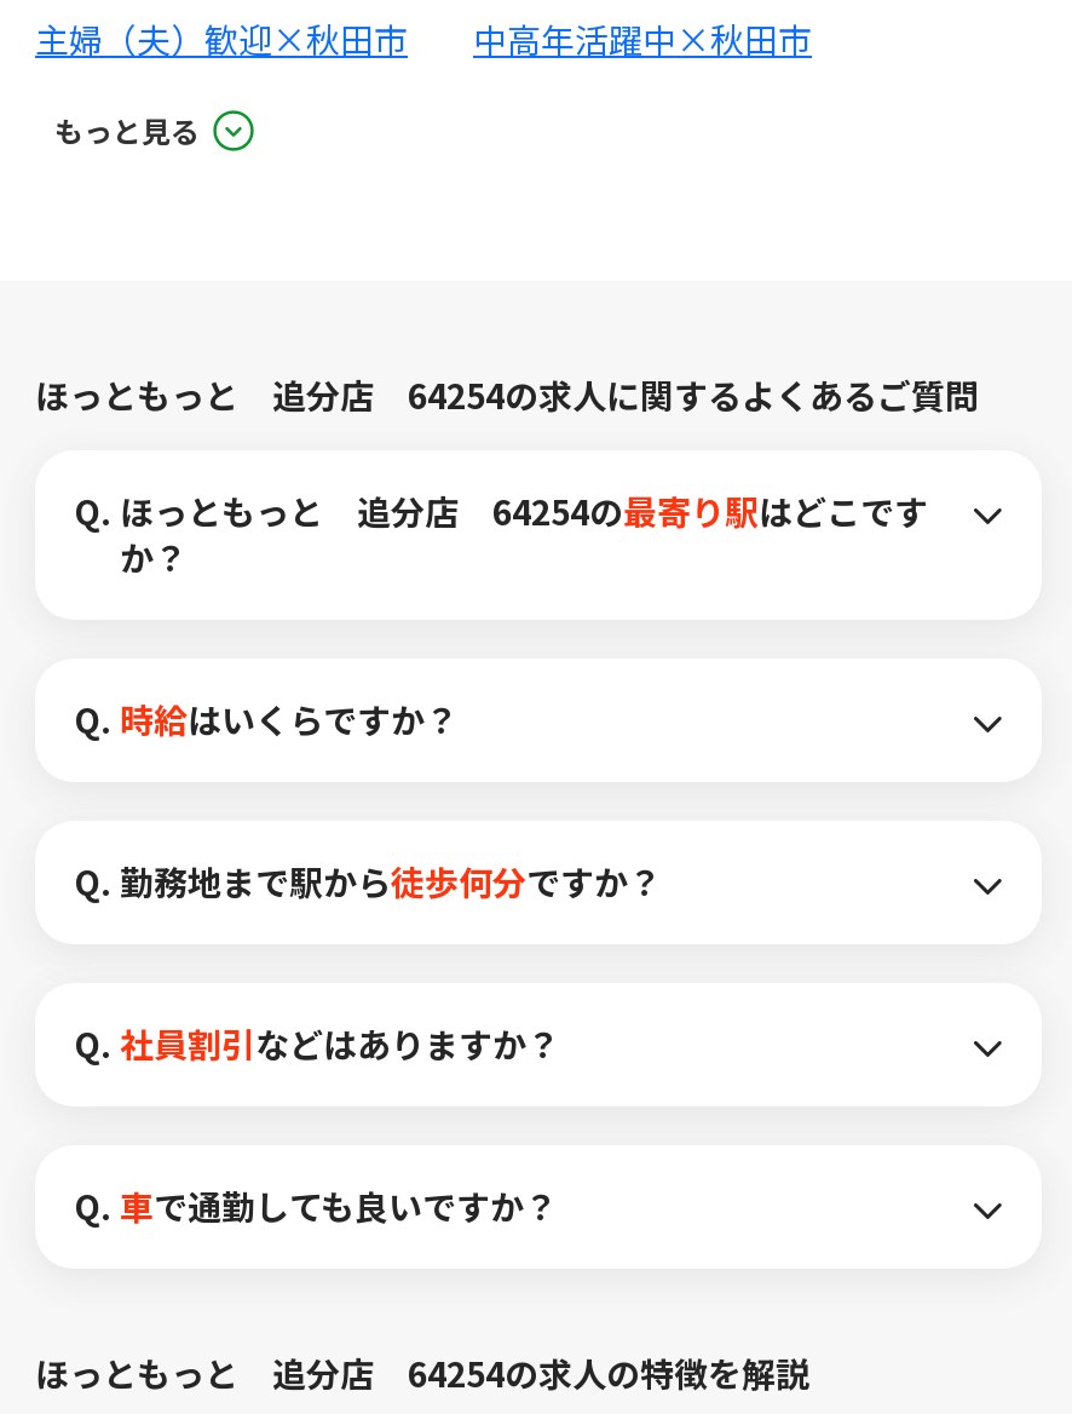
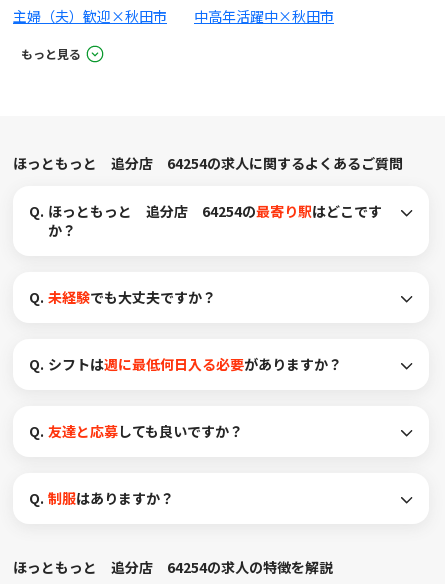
- Q. 時給はいくらですか？
+ Q. 未経験でも大丈夫ですか？

- Q. 勤務地まで駅から徒歩何分ですか？
+ Q. シフトは週に最低何日入る必要がありますか？

- Q. 社員割引などはありますか？
+ Q. 友達と応募しても良いですか？

- Q. 車で通勤しても良いですか？
+ Q. 制服はありますか？
